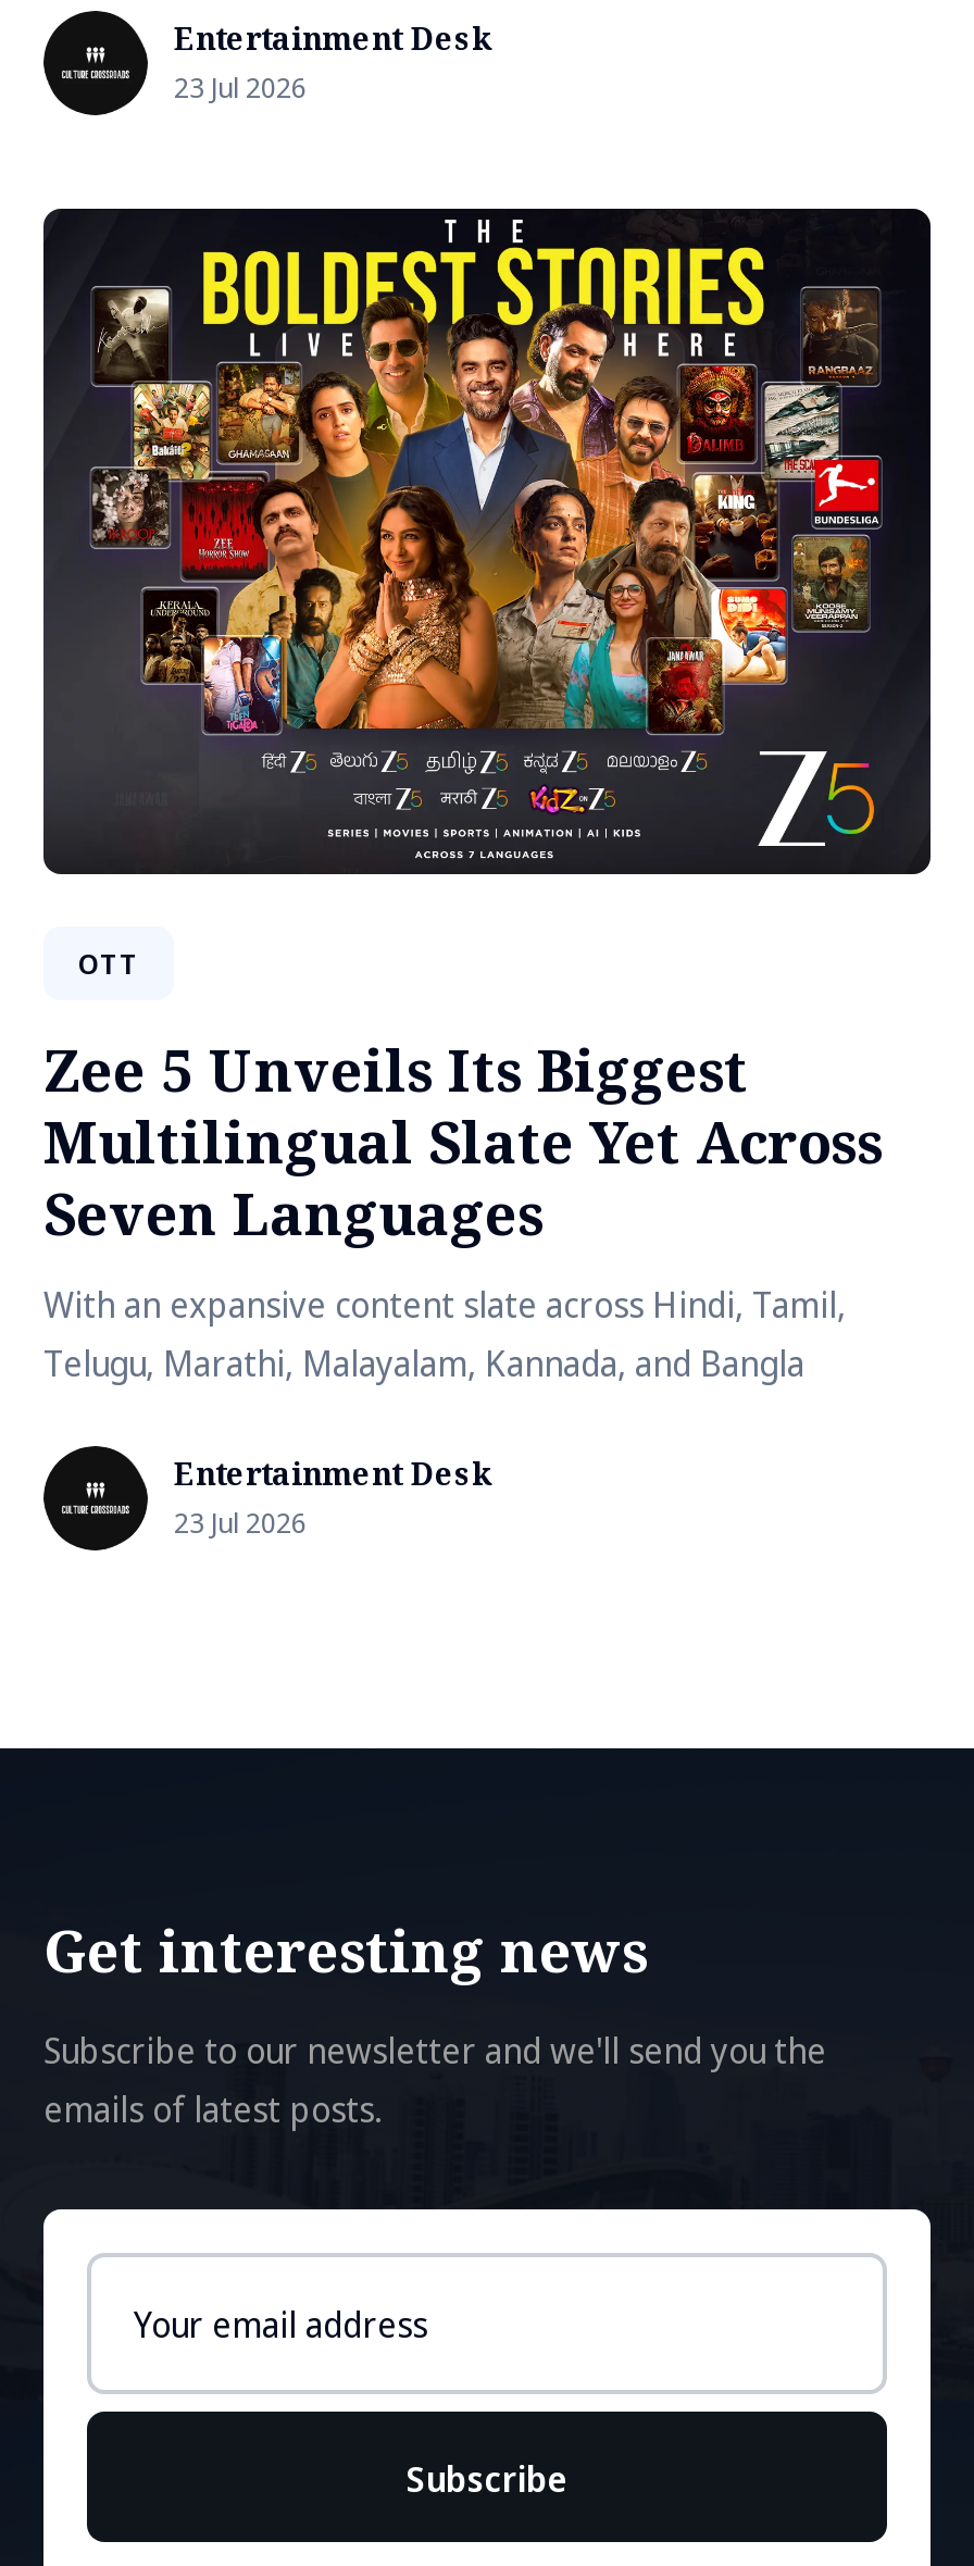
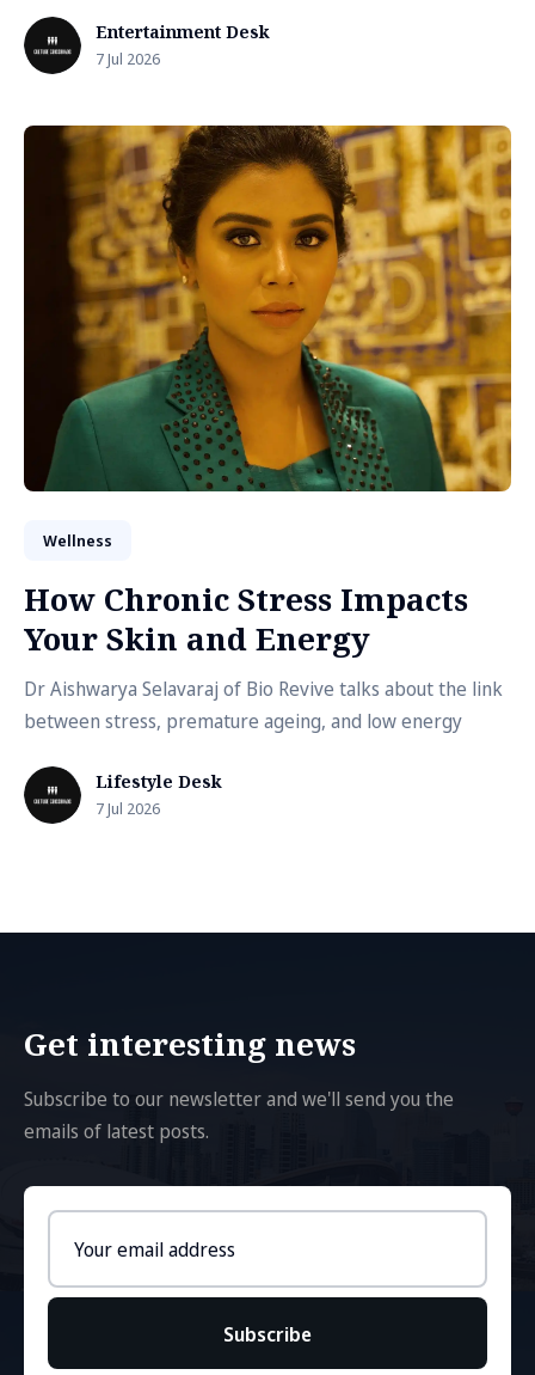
- 23 Jul 2026
+ 7 Jul 2026

- [image]
- OTT
+ [image]
+ Wellness

- Zee 5 Unveils Its Biggest
- Multilingual Slate Yet Across
- Seven Languages
- With an expansive content slate across Hindi, Tamil,
- Telugu, Marathi, Malayalam, Kannada, and Bangla
+ How Chronic Stress Impacts
+ Your Skin and Energy
+ Dr Aishwarya Selavaraj of Bio Revive talks about the link
+ between stress, premature ageing, and low energy

- Entertainment Desk
- 23 Jul 2026
+ Lifestyle Desk
+ 7 Jul 2026
